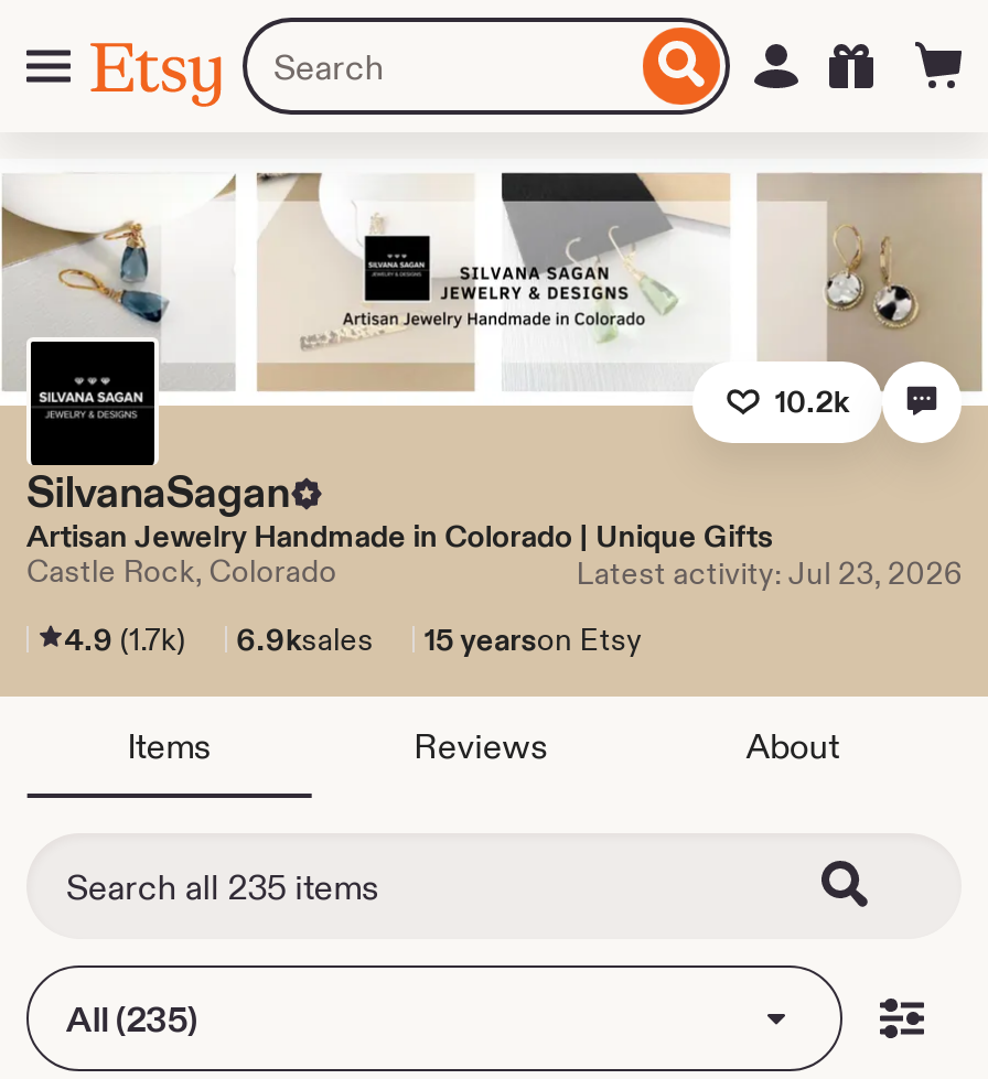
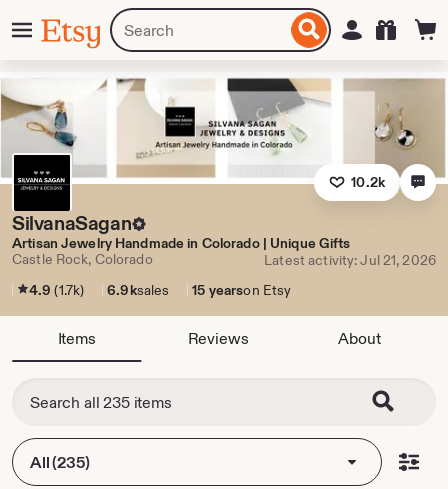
- Latest activity: Jul 23, 2026
+ Latest activity: Jul 21, 2026
